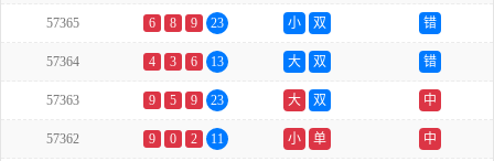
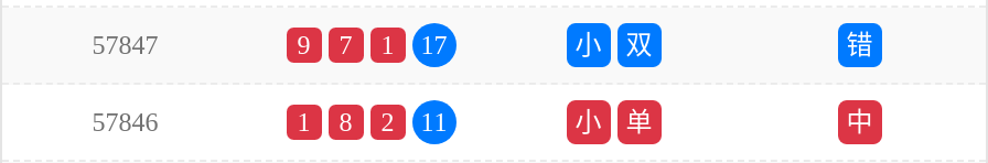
- 57365
- 6
- 8
+ 57847

- 23
+ 7
+ 1
+ 17

- 57364
- 4
- 3
- 6
- 13
- 大
- 双
- 错
- 57363
- 9
- 5
- 9
- 23
- 大
- 双
- 中
- 57362
- 9
- 0
+ 57846
+ 1
+ 8
